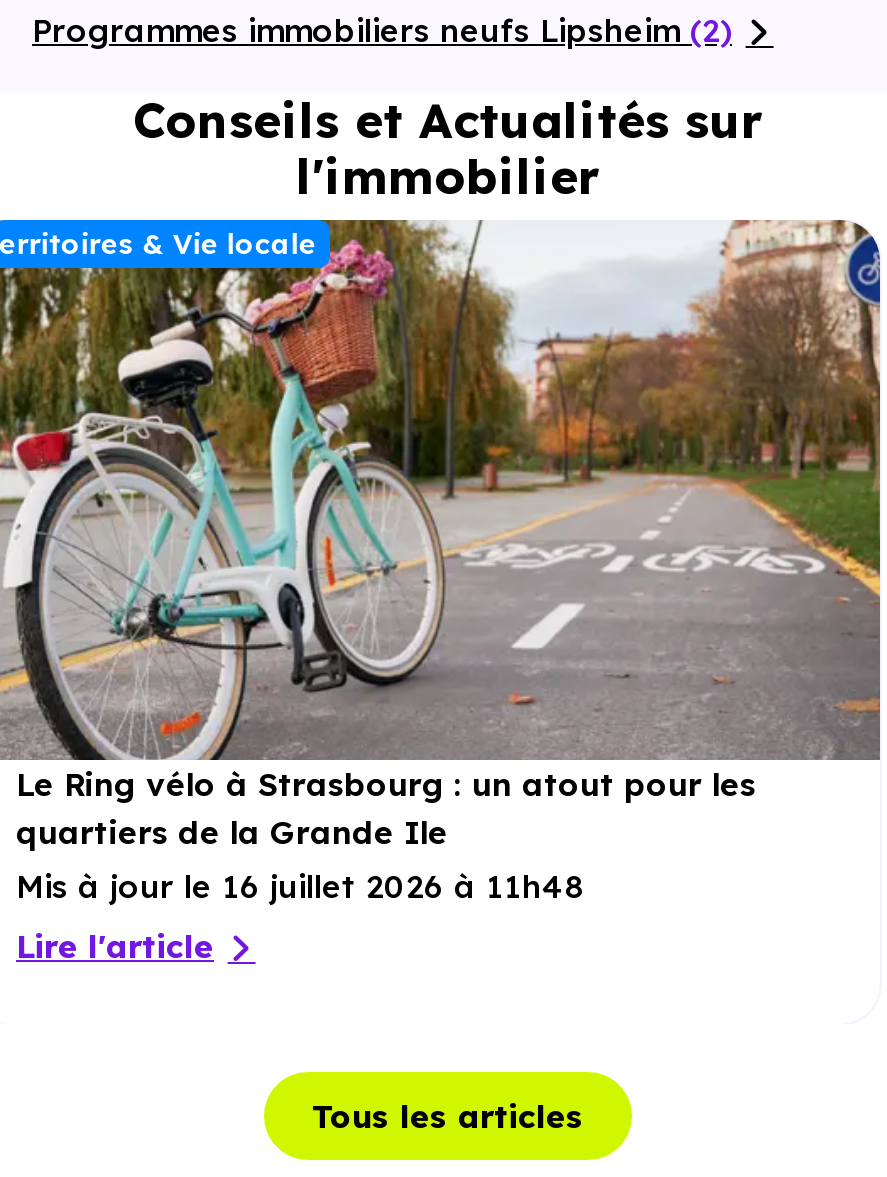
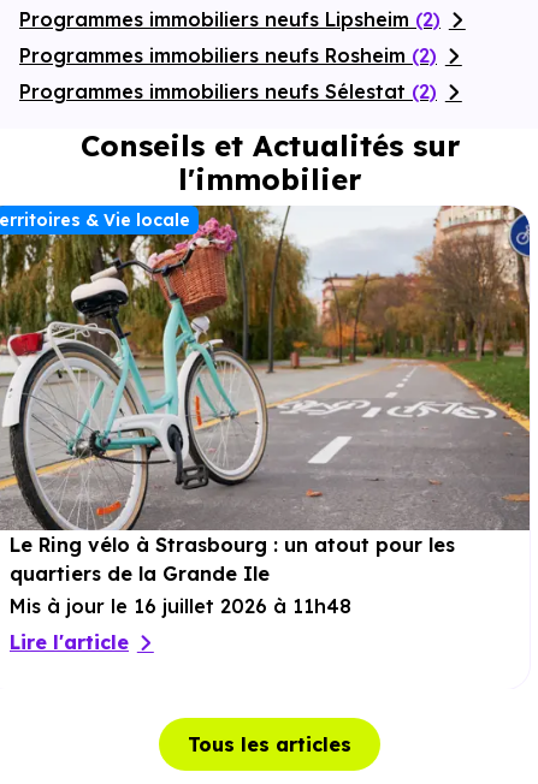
+ Programmes immobiliers neufs Rosheim (2)
+ Programmes immobiliers neufs Sélestat (2)
